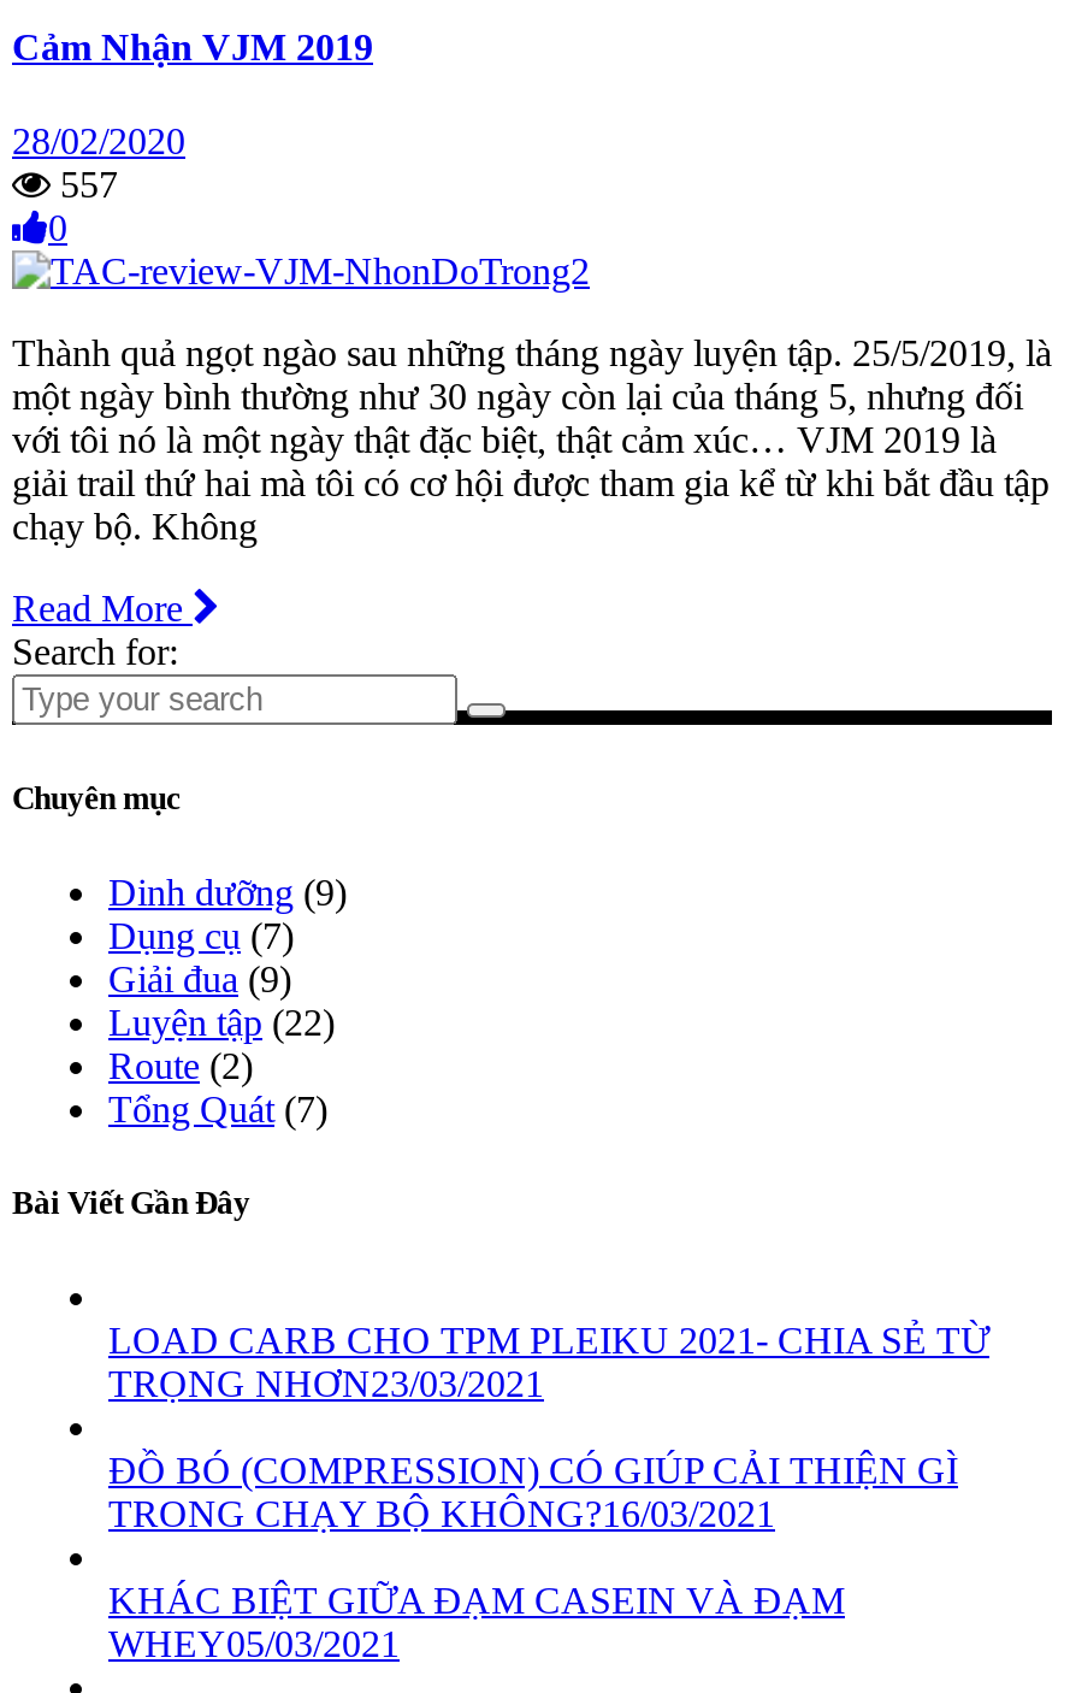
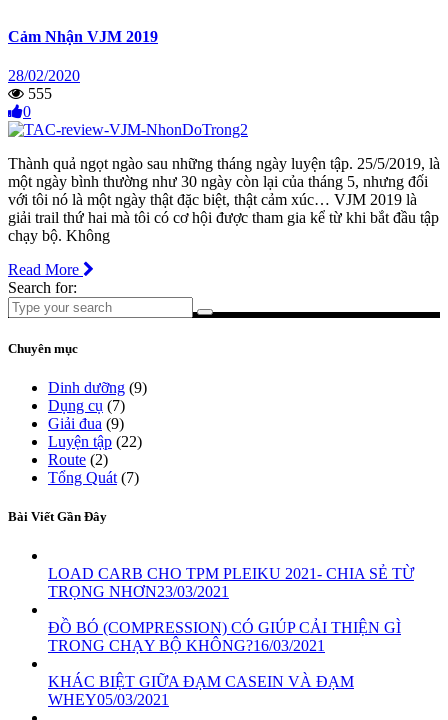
- 557
+ 555
